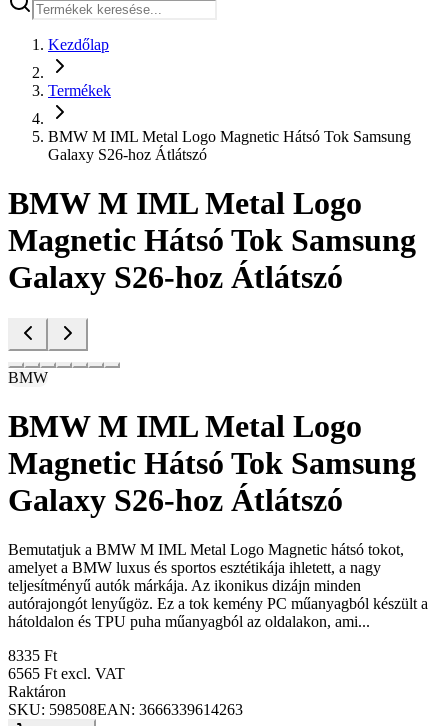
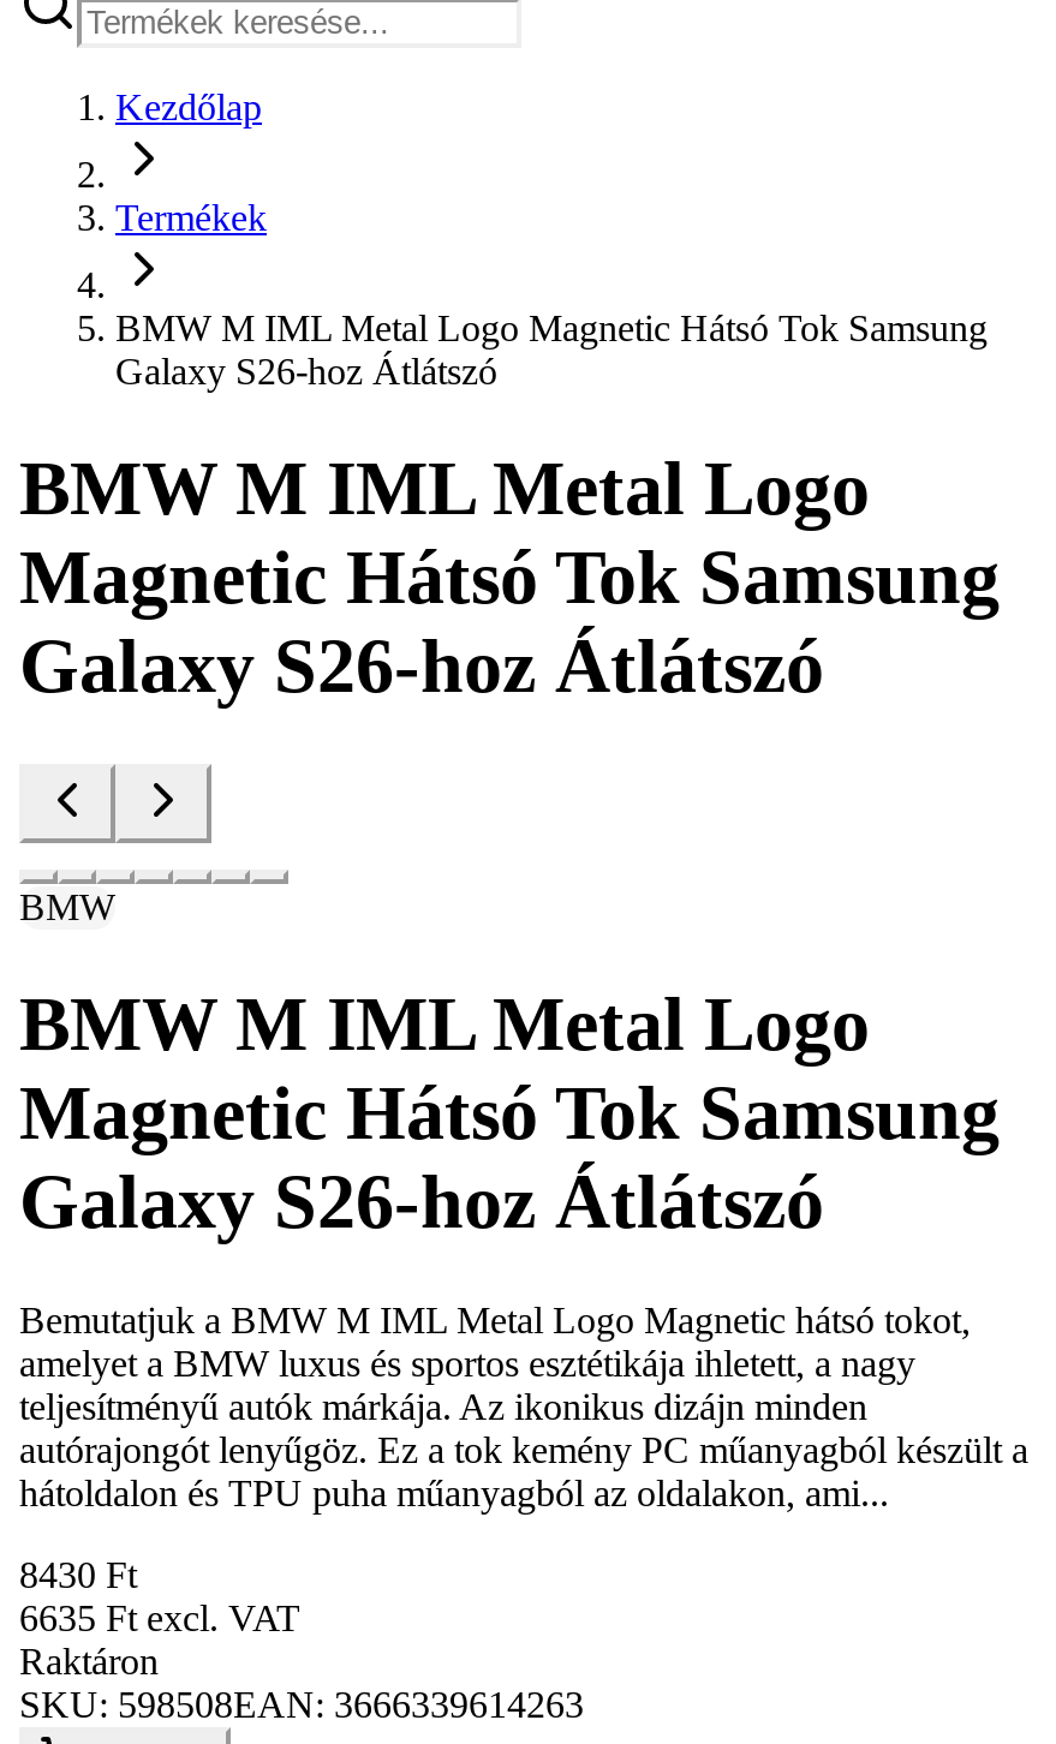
- 8335 Ft
+ 8430 Ft

- 6565 Ft excl. VAT
+ 6635 Ft excl. VAT
